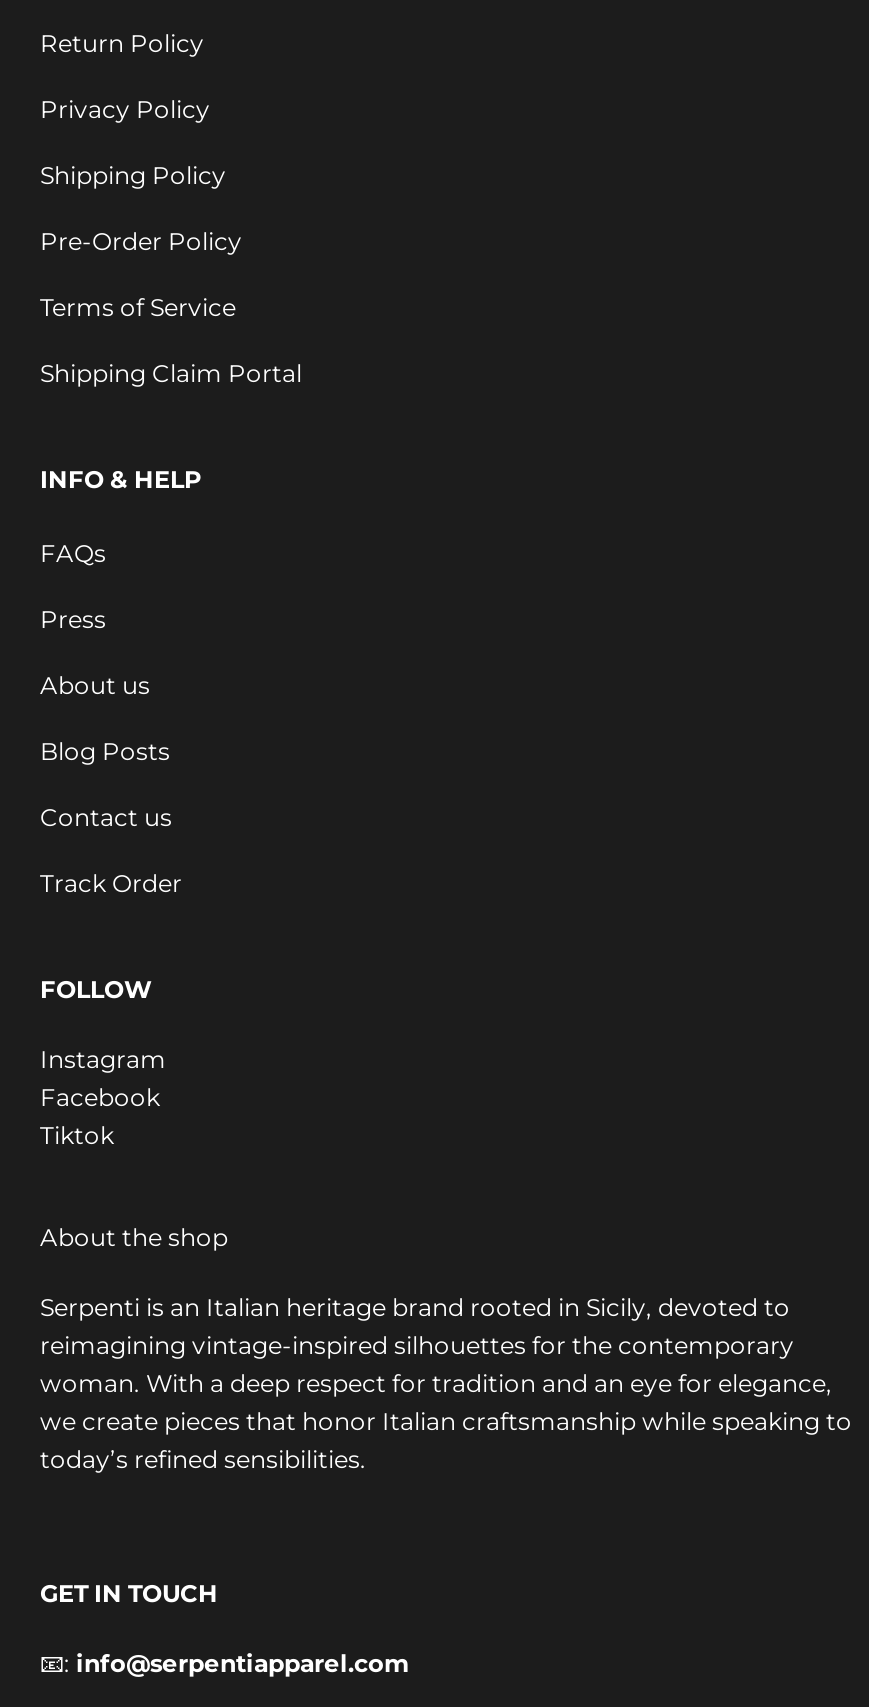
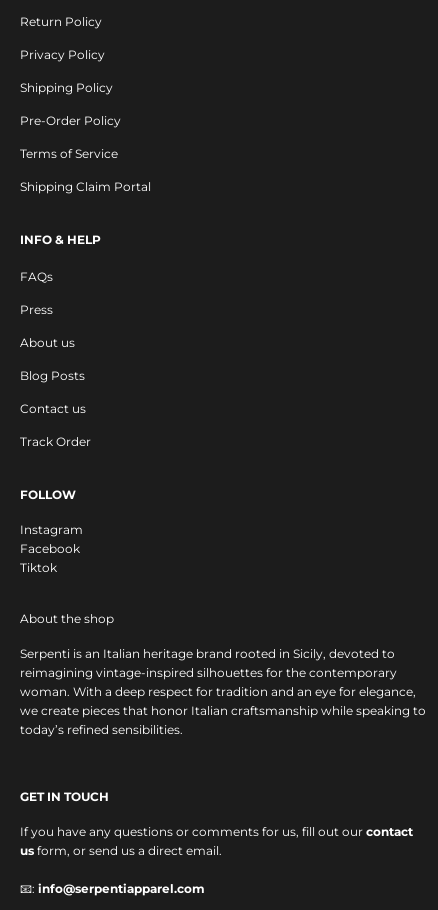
+ If you have any questions or comments for us, fill out our contact
+ us form, or send us a direct email.
